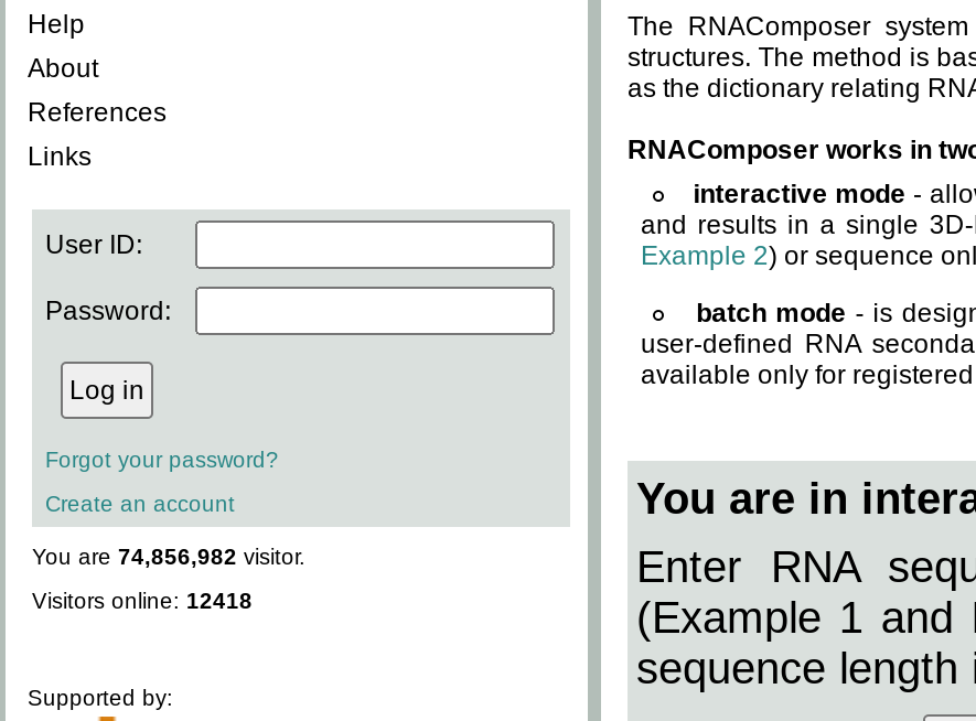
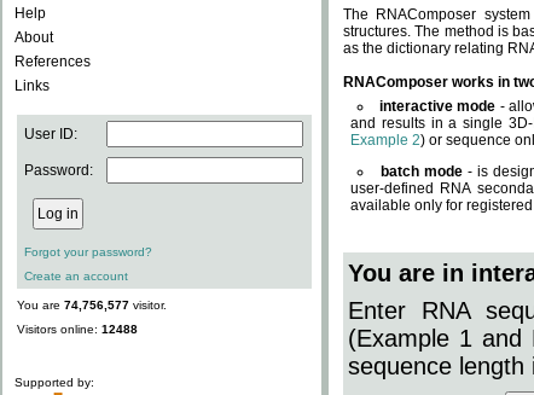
- You are 74,856,982 visitor.
+ You are 74,756,577 visitor.

- Visitors online: 12418
+ Visitors online: 12488
